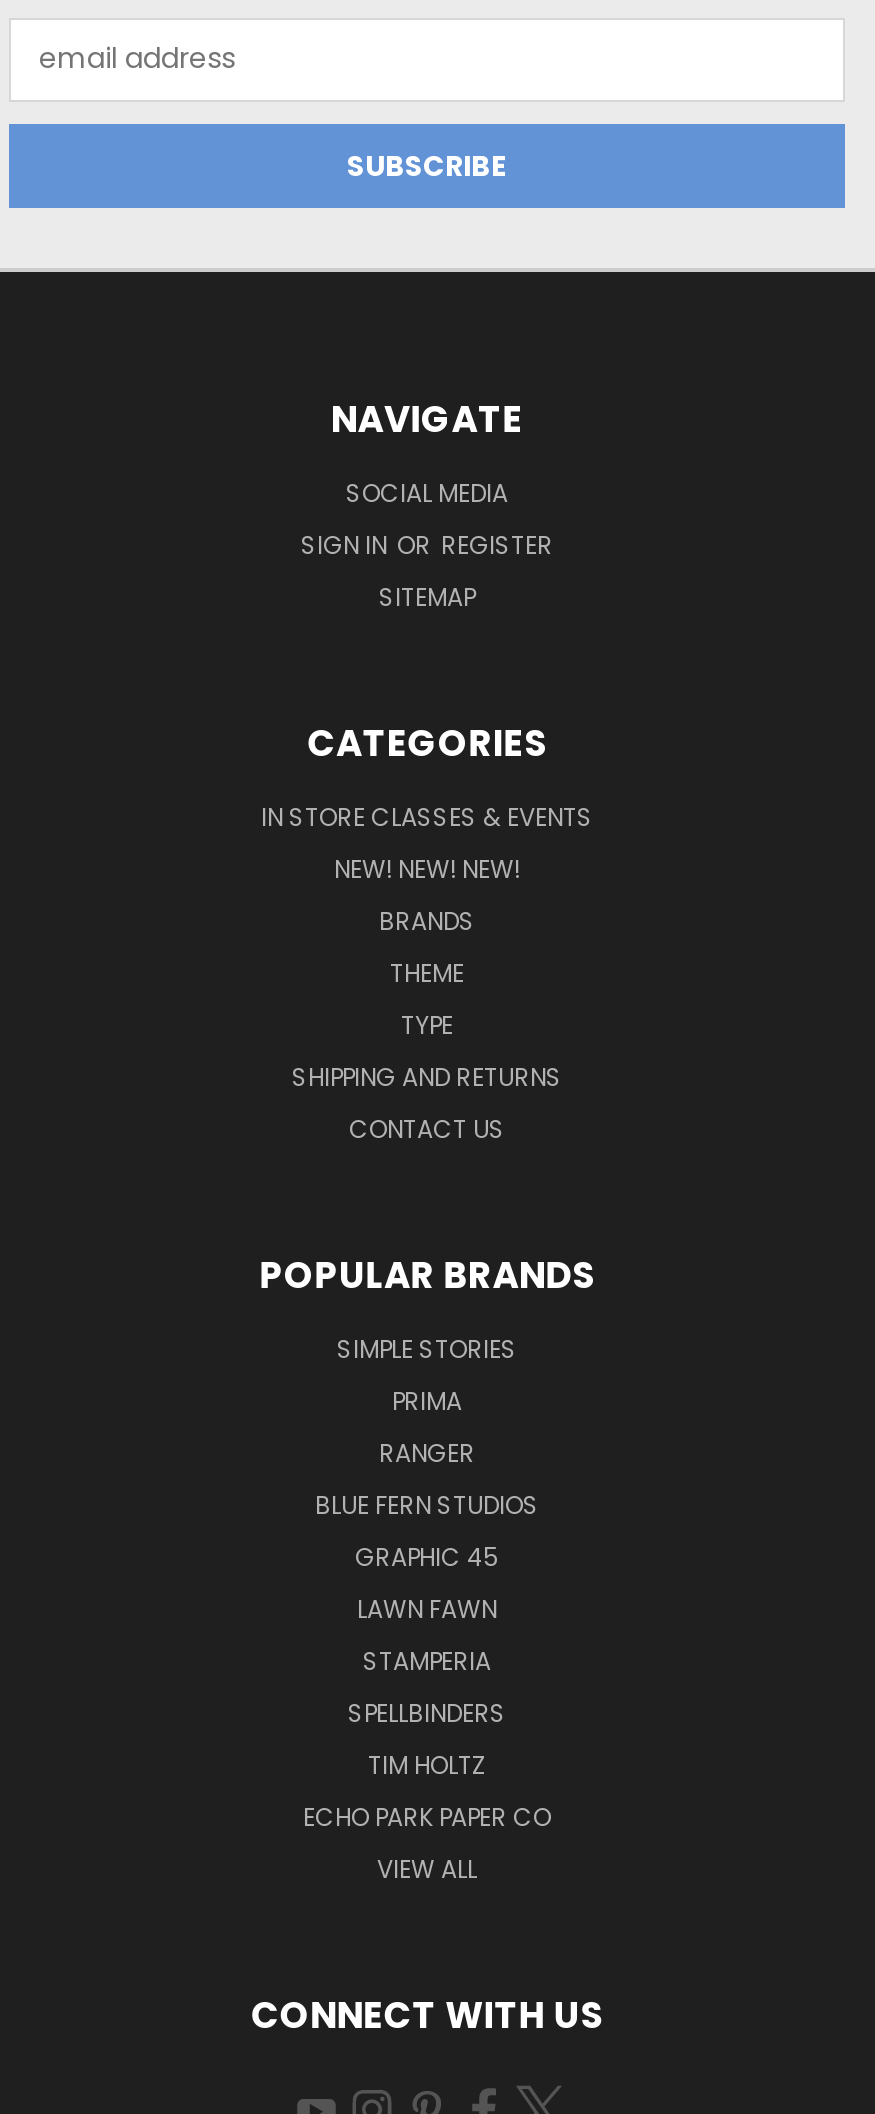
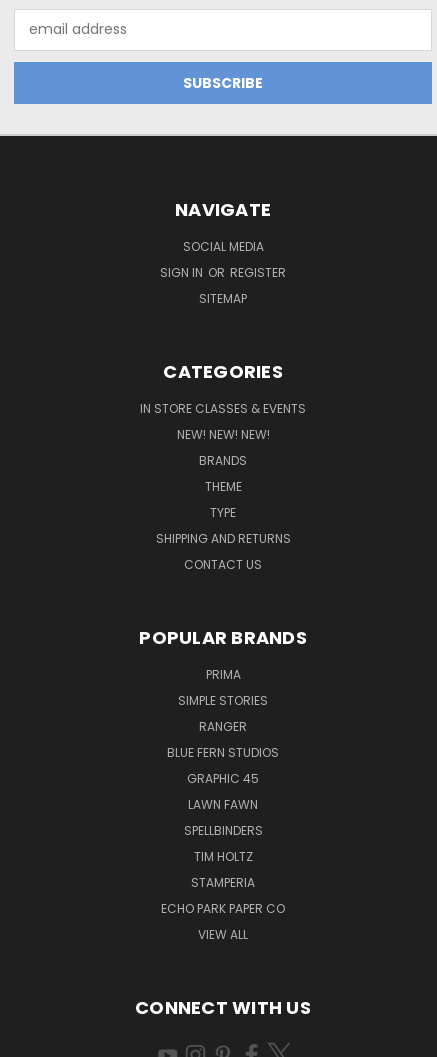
moved down: SIMPLE STORIES

moved up: PRIMA

moved down: STAMPERIA

moved up: SPELLBINDERS | TIM HOLTZ
